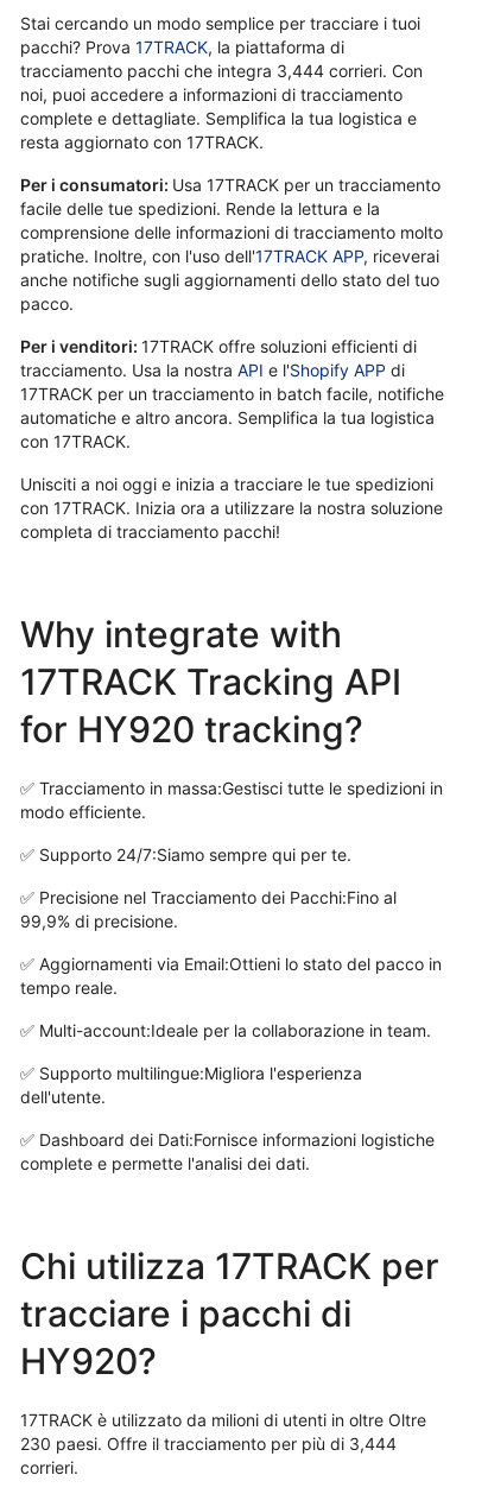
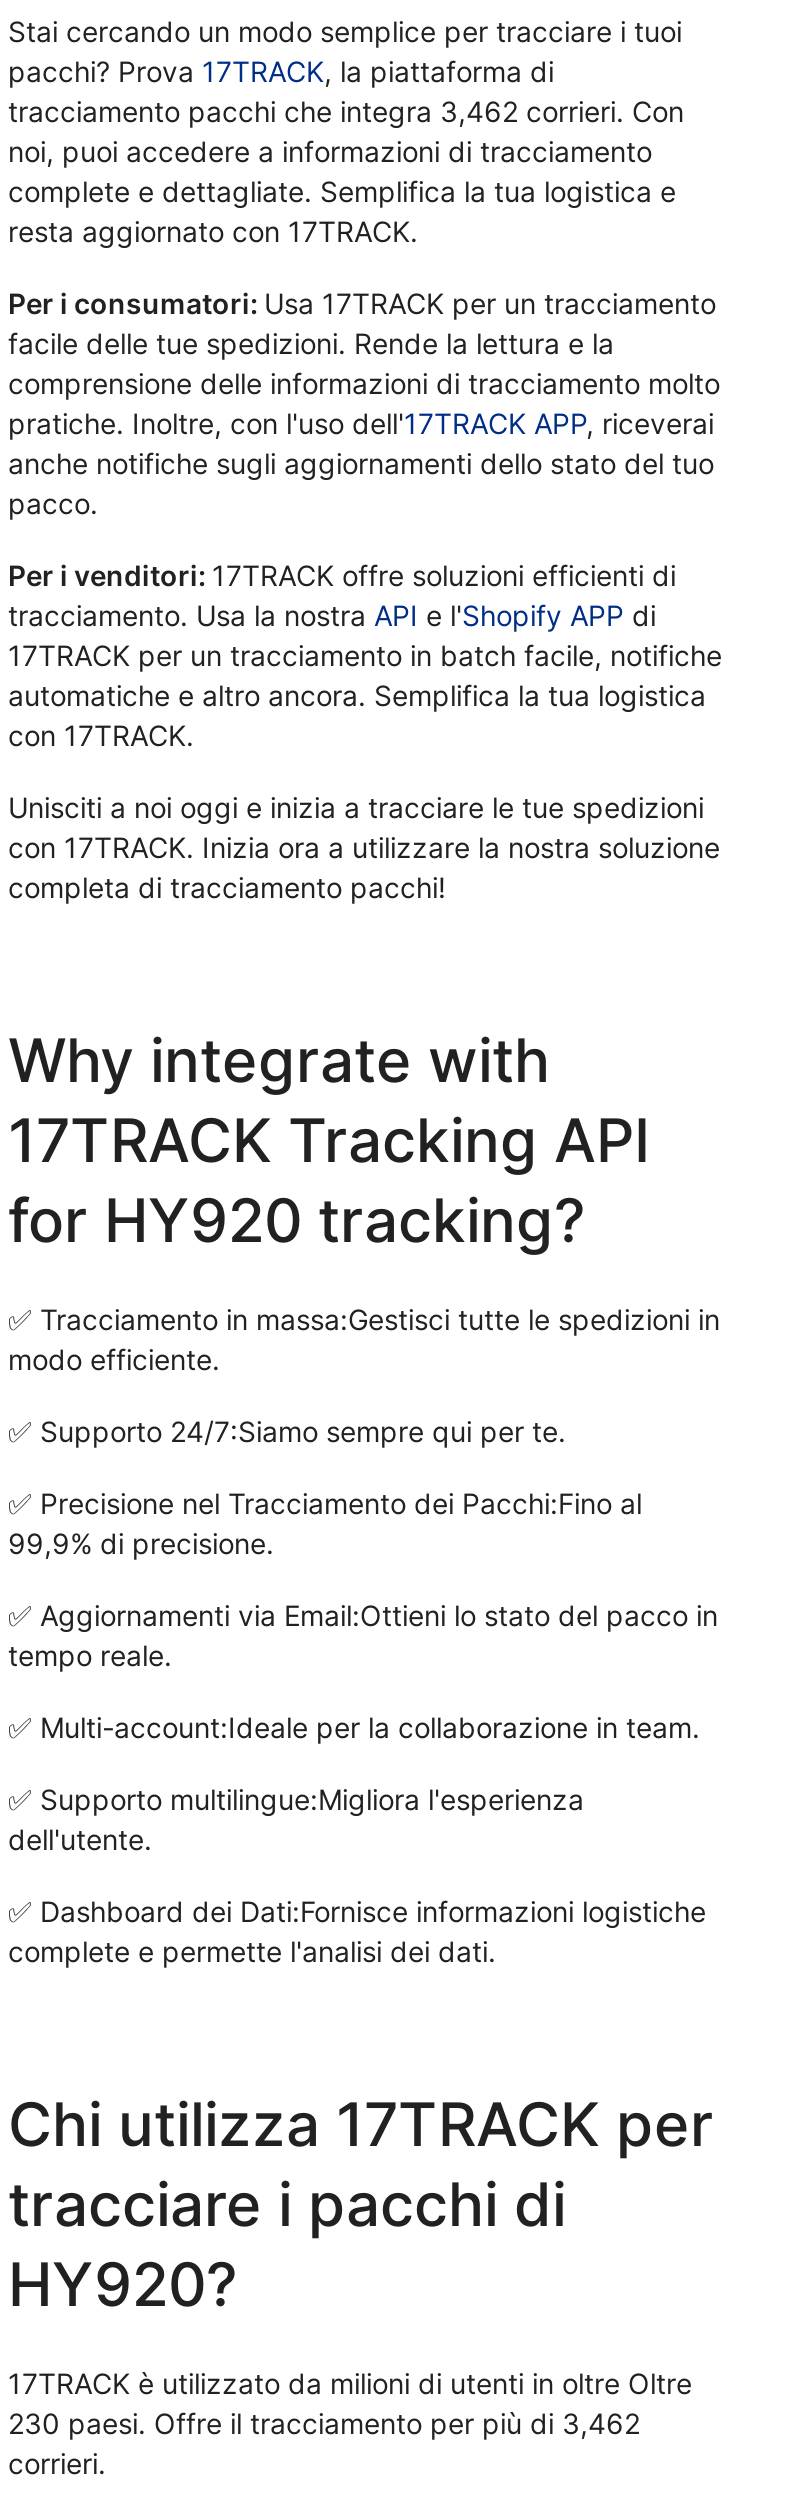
- tracciamento pacchi che integra 3,444 corrieri. Con
+ tracciamento pacchi che integra 3,462 corrieri. Con

- 230 paesi. Offre il tracciamento per più di 3,444
+ 230 paesi. Offre il tracciamento per più di 3,462
